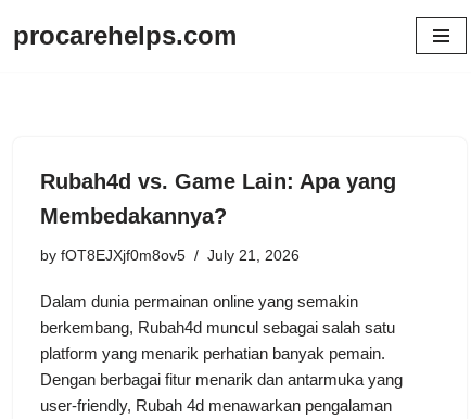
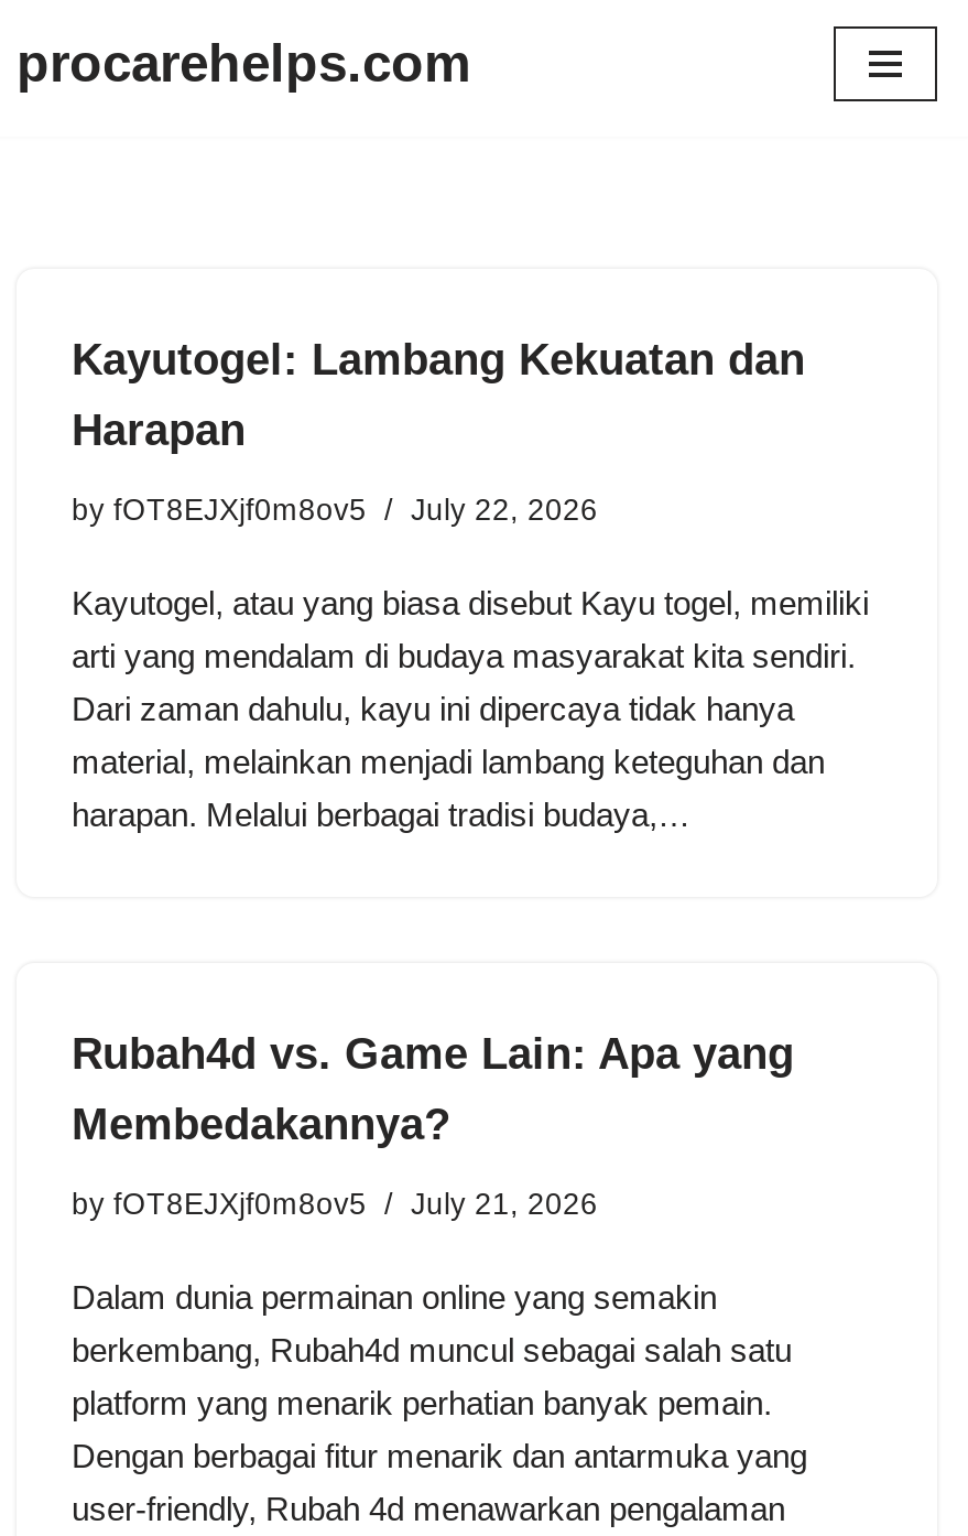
+ Kayutogel: Lambang Kekuatan dan
+ Harapan
+ by fOT8EJXjf0m8ov5
+ July 22, 2026
+ Kayutogel, atau yang biasa disebut Kayu togel, memiliki
+ arti yang mendalam di budaya masyarakat kita sendiri.
+ Dari zaman dahulu, kayu ini dipercaya tidak hanya
+ material, melainkan menjadi lambang keteguhan dan
+ harapan. Melalui berbagai tradisi budaya,…
